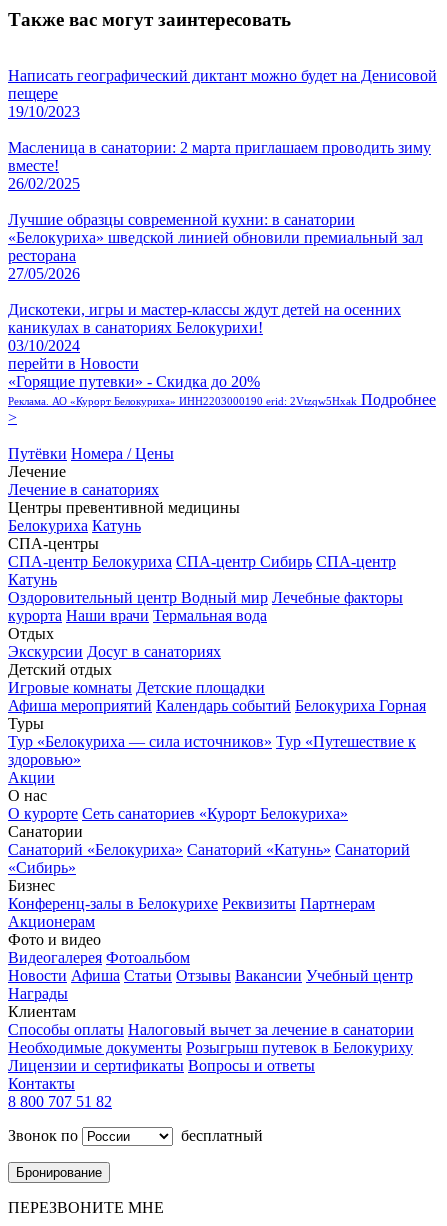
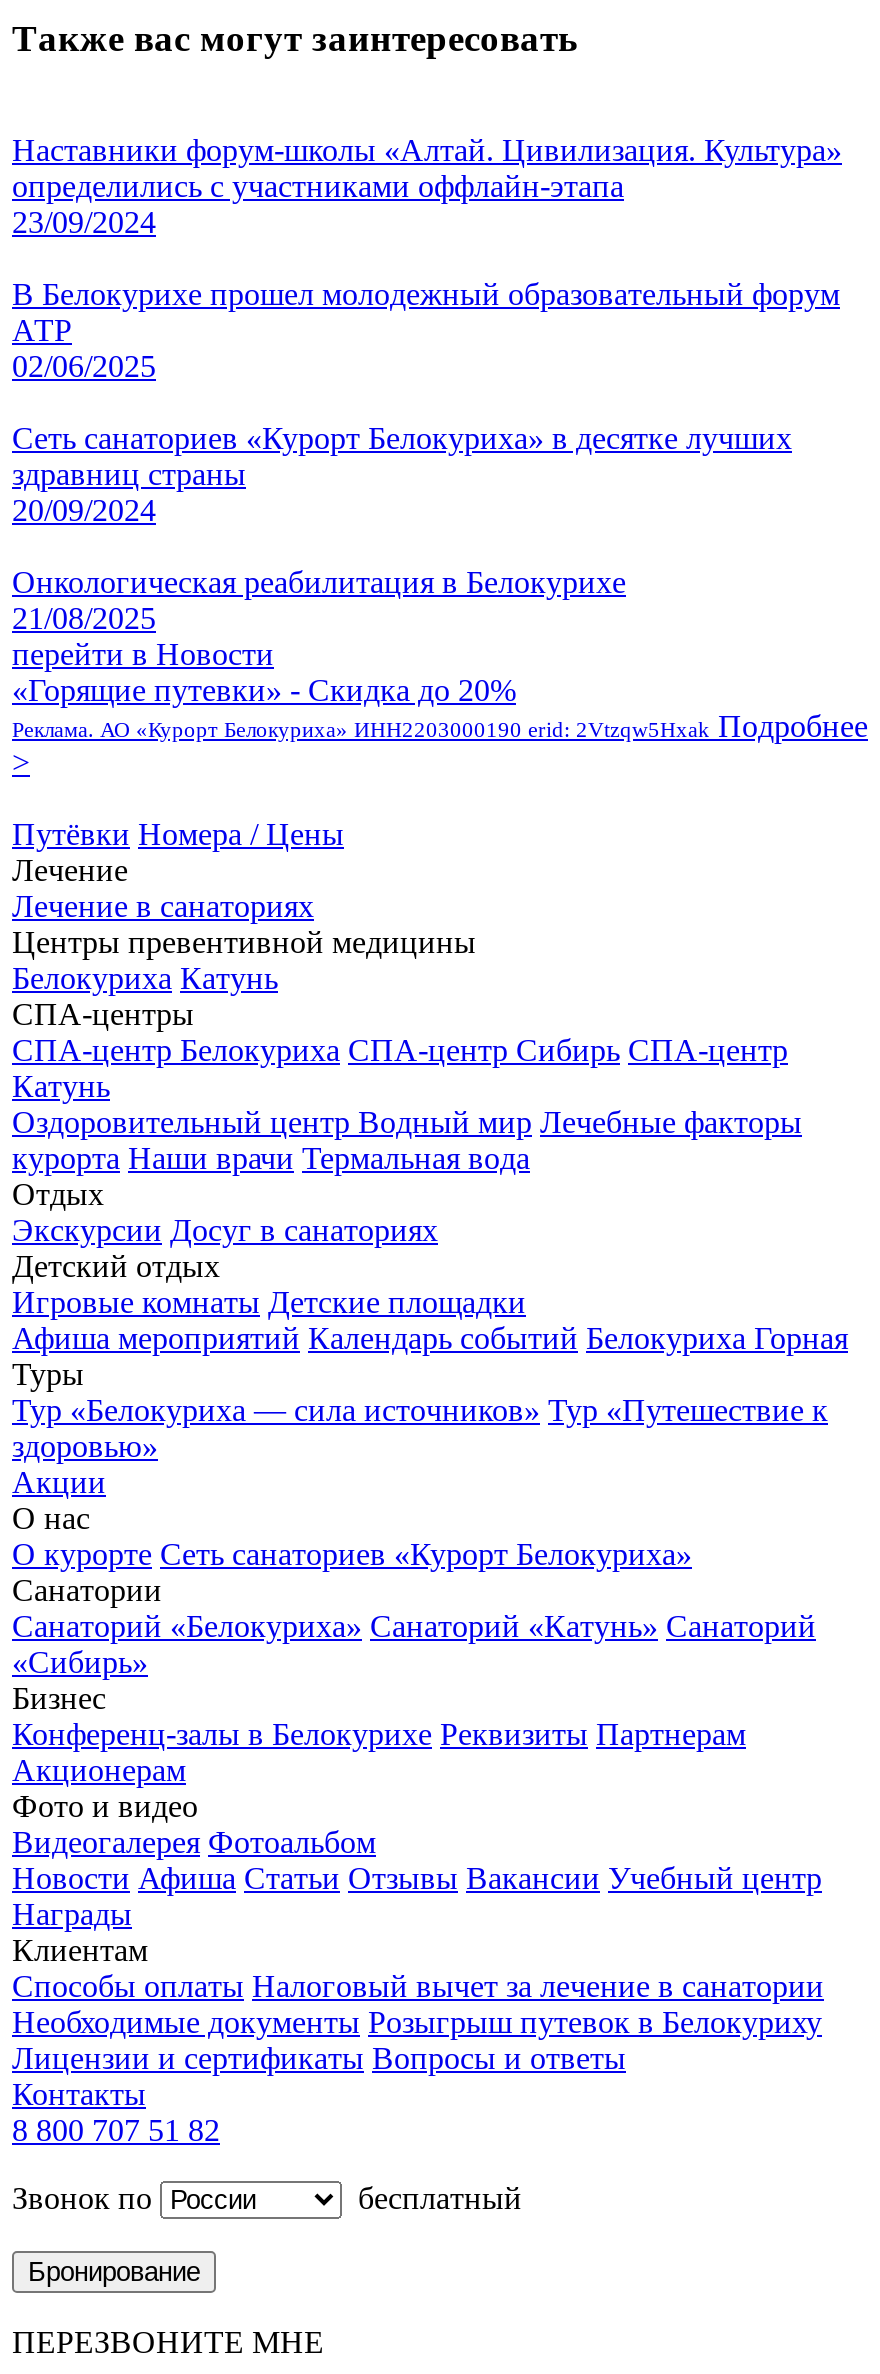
- Написать географический диктант можно будет на Денисовой
- пещере
- 19/10/2023
+ Наставники форум-школы «Алтай. Цивилизация. Культура»
+ определились с участниками оффлайн-этапа
+ 23/09/2024

- Масленица в санатории: 2 марта приглашаем проводить зиму
- вместе!
- 26/02/2025
+ В Белокурихе прошел молодежный образовательный форум
+ АТР
+ 02/06/2025

- Лучшие образцы современной кухни: в санатории
- «Белокуриха» шведской линией обновили премиальный зал
- ресторана
- 27/05/2026
+ Сеть санаториев «Курорт Белокуриха» в десятке лучших
+ здравниц страны
+ 20/09/2024

- Дискотеки, игры и мастер-классы ждут детей на осенних
- каникулах в санаториях Белокурихи!
- 03/10/2024
+ Онкологическая реабилитация в Белокурихе
+ 21/08/2025
